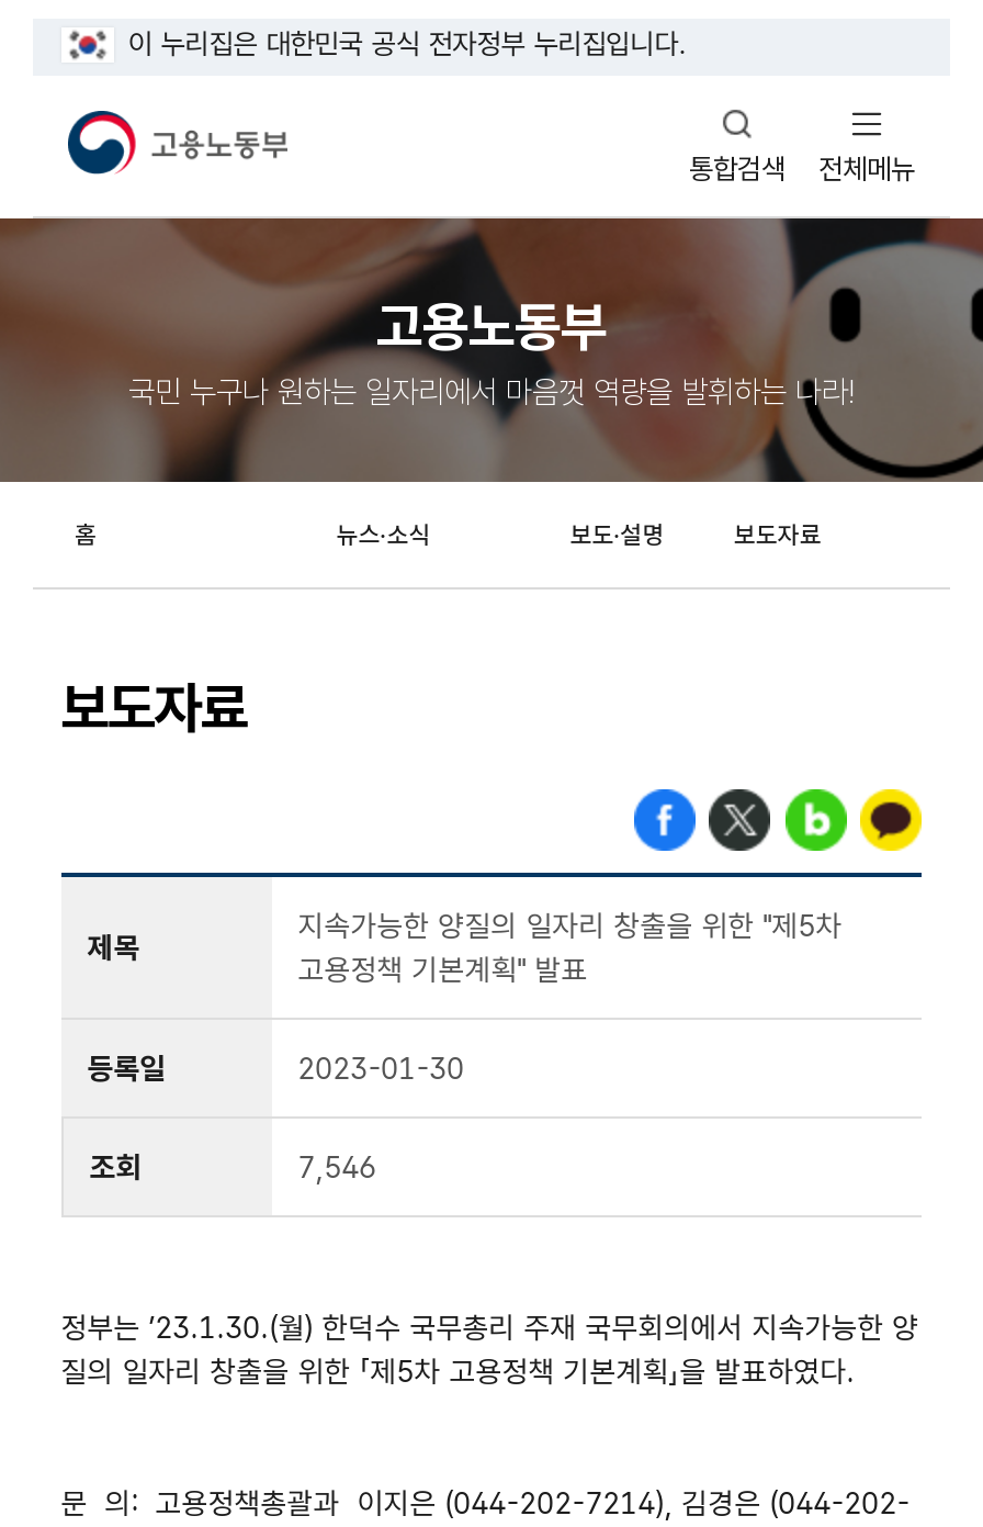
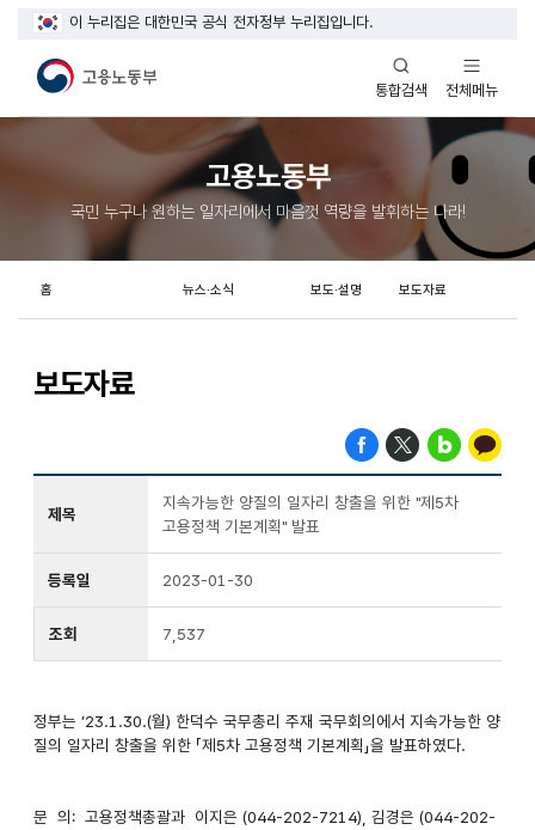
- 7,546
+ 7,537
